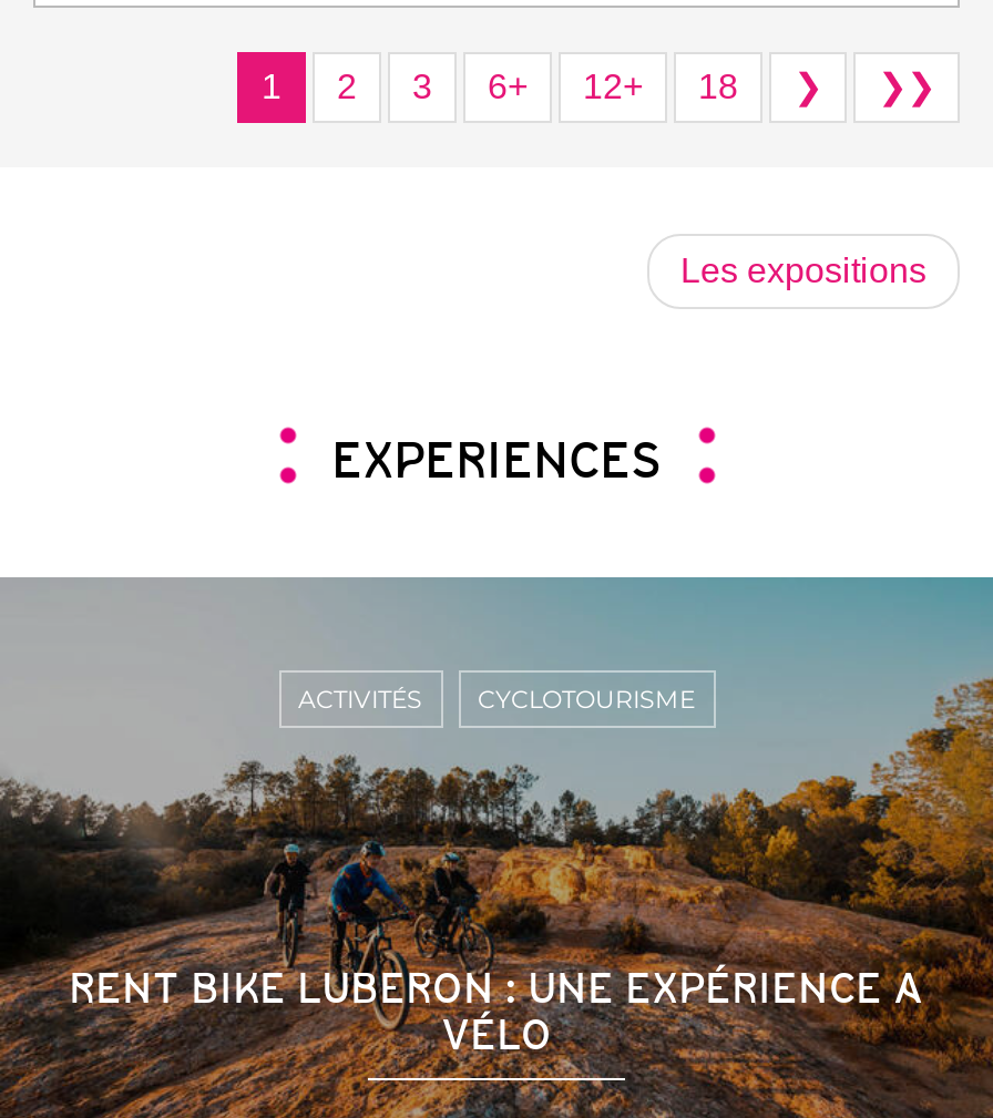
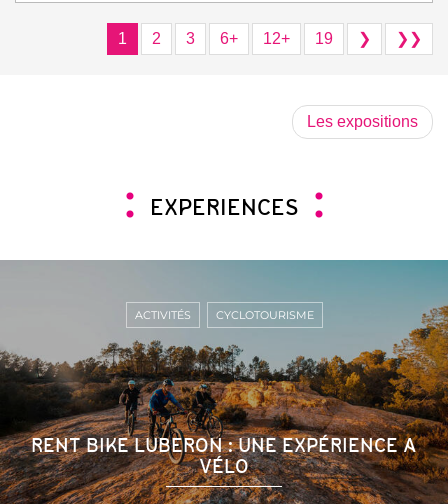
- 18
+ 19
